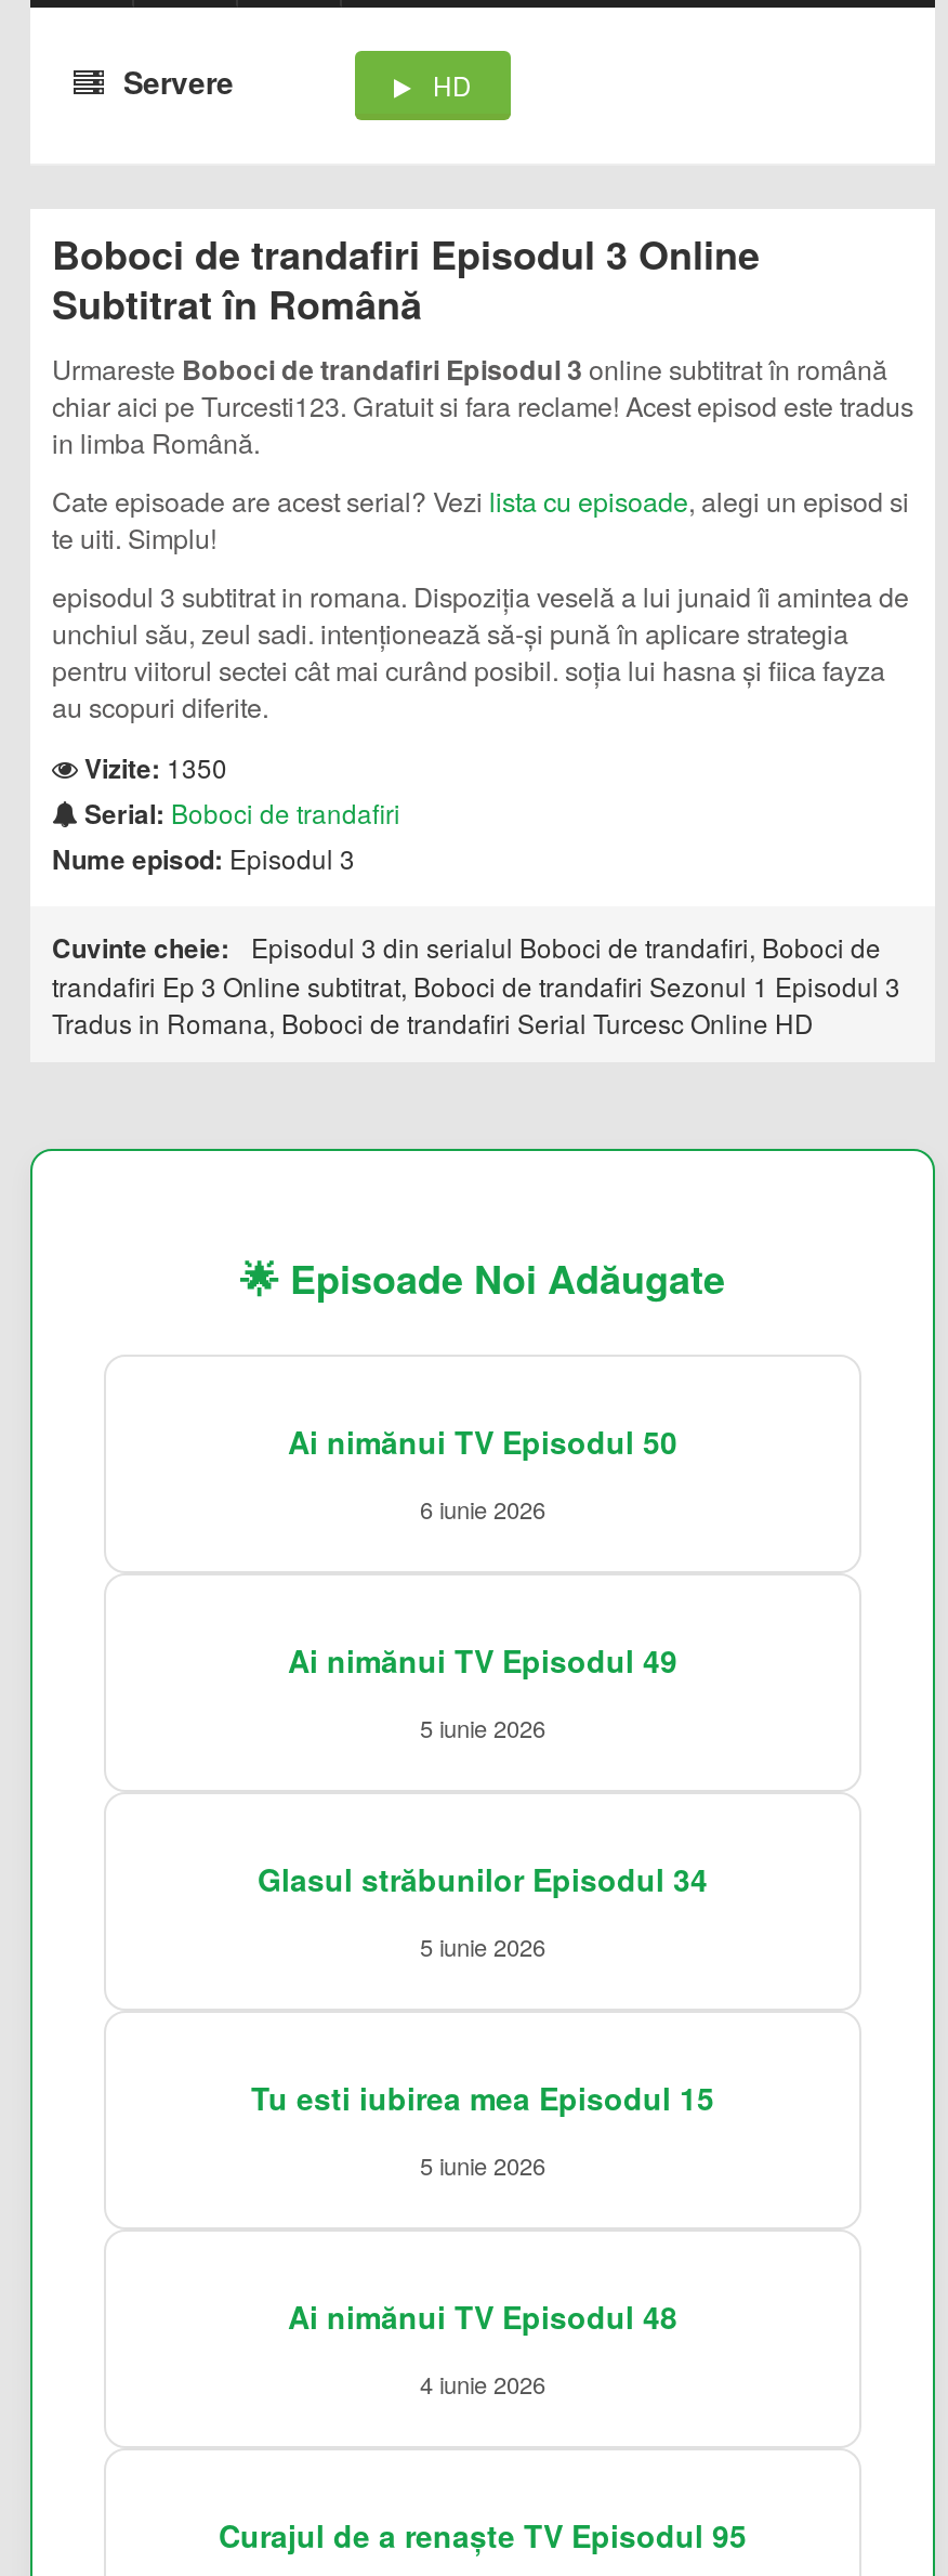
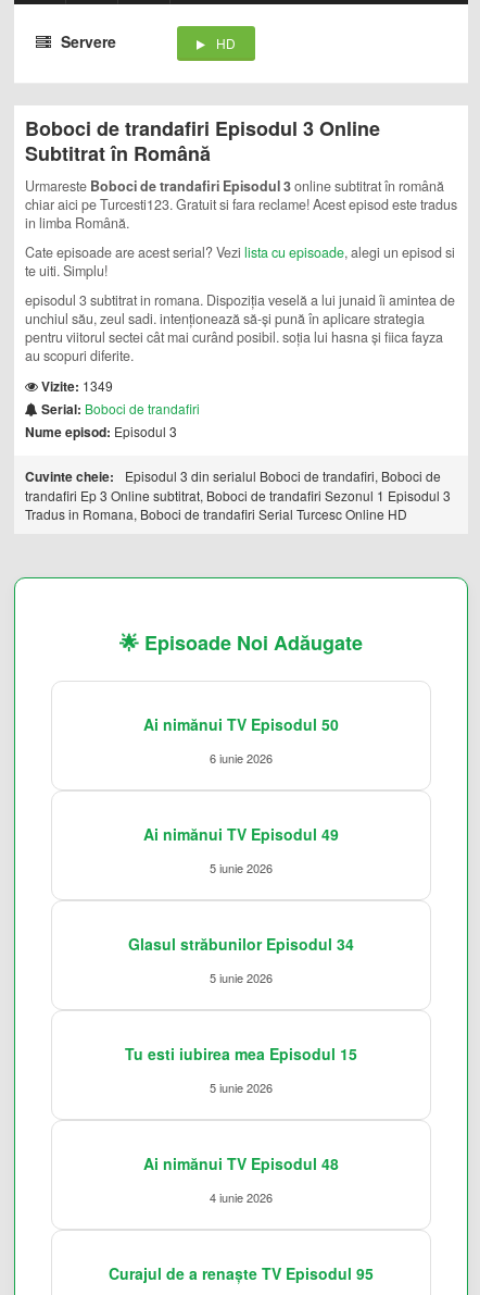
- Vizite: 1350
+ Vizite: 1349
